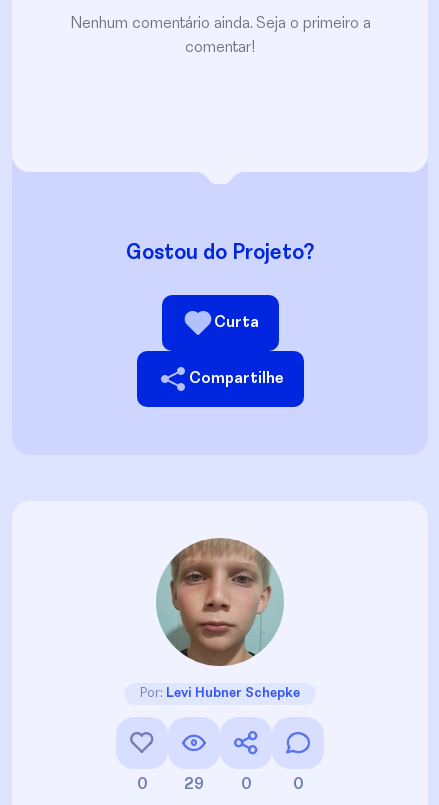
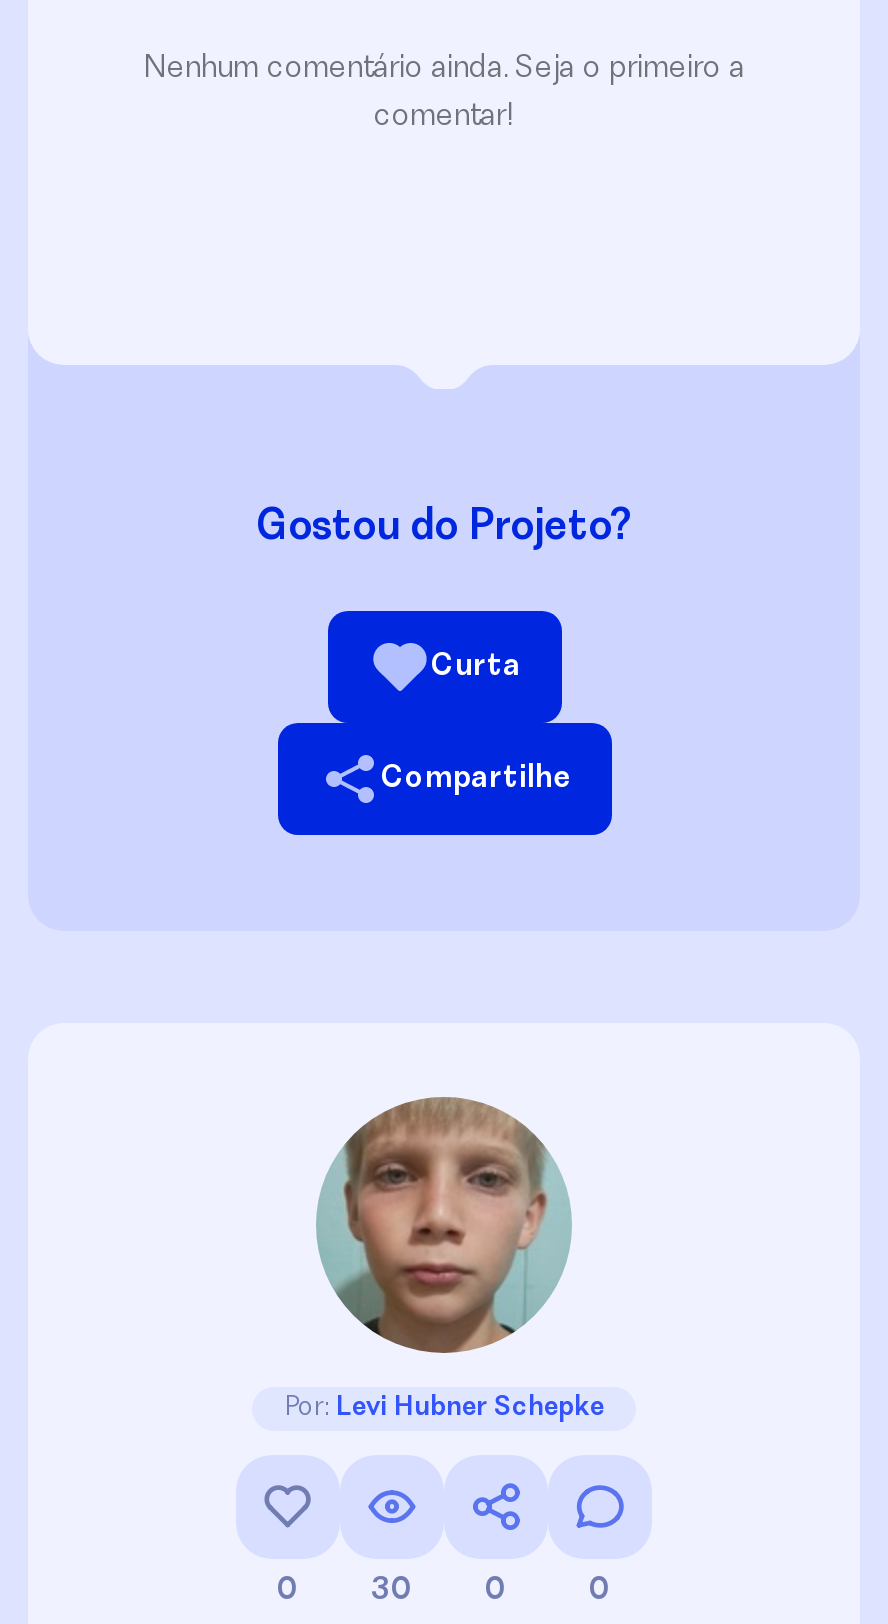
- 29
+ 30
